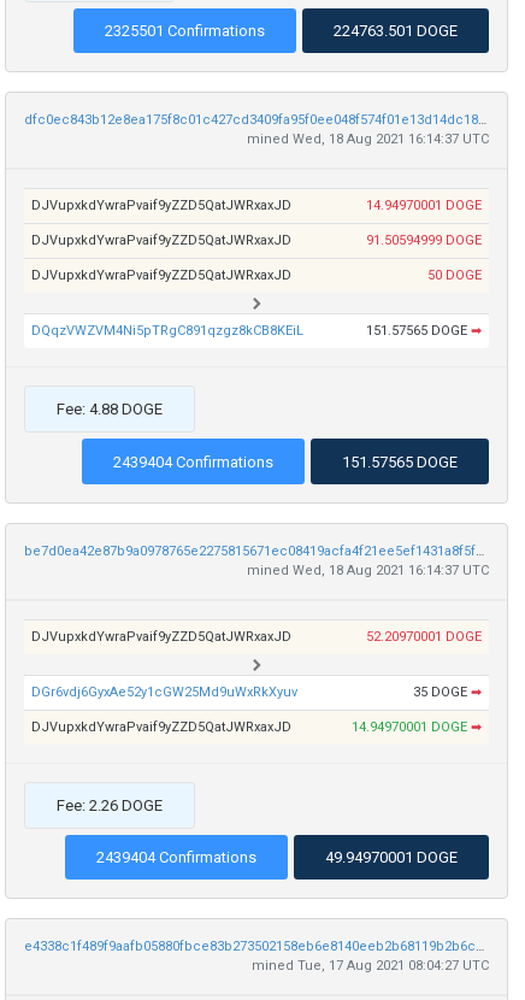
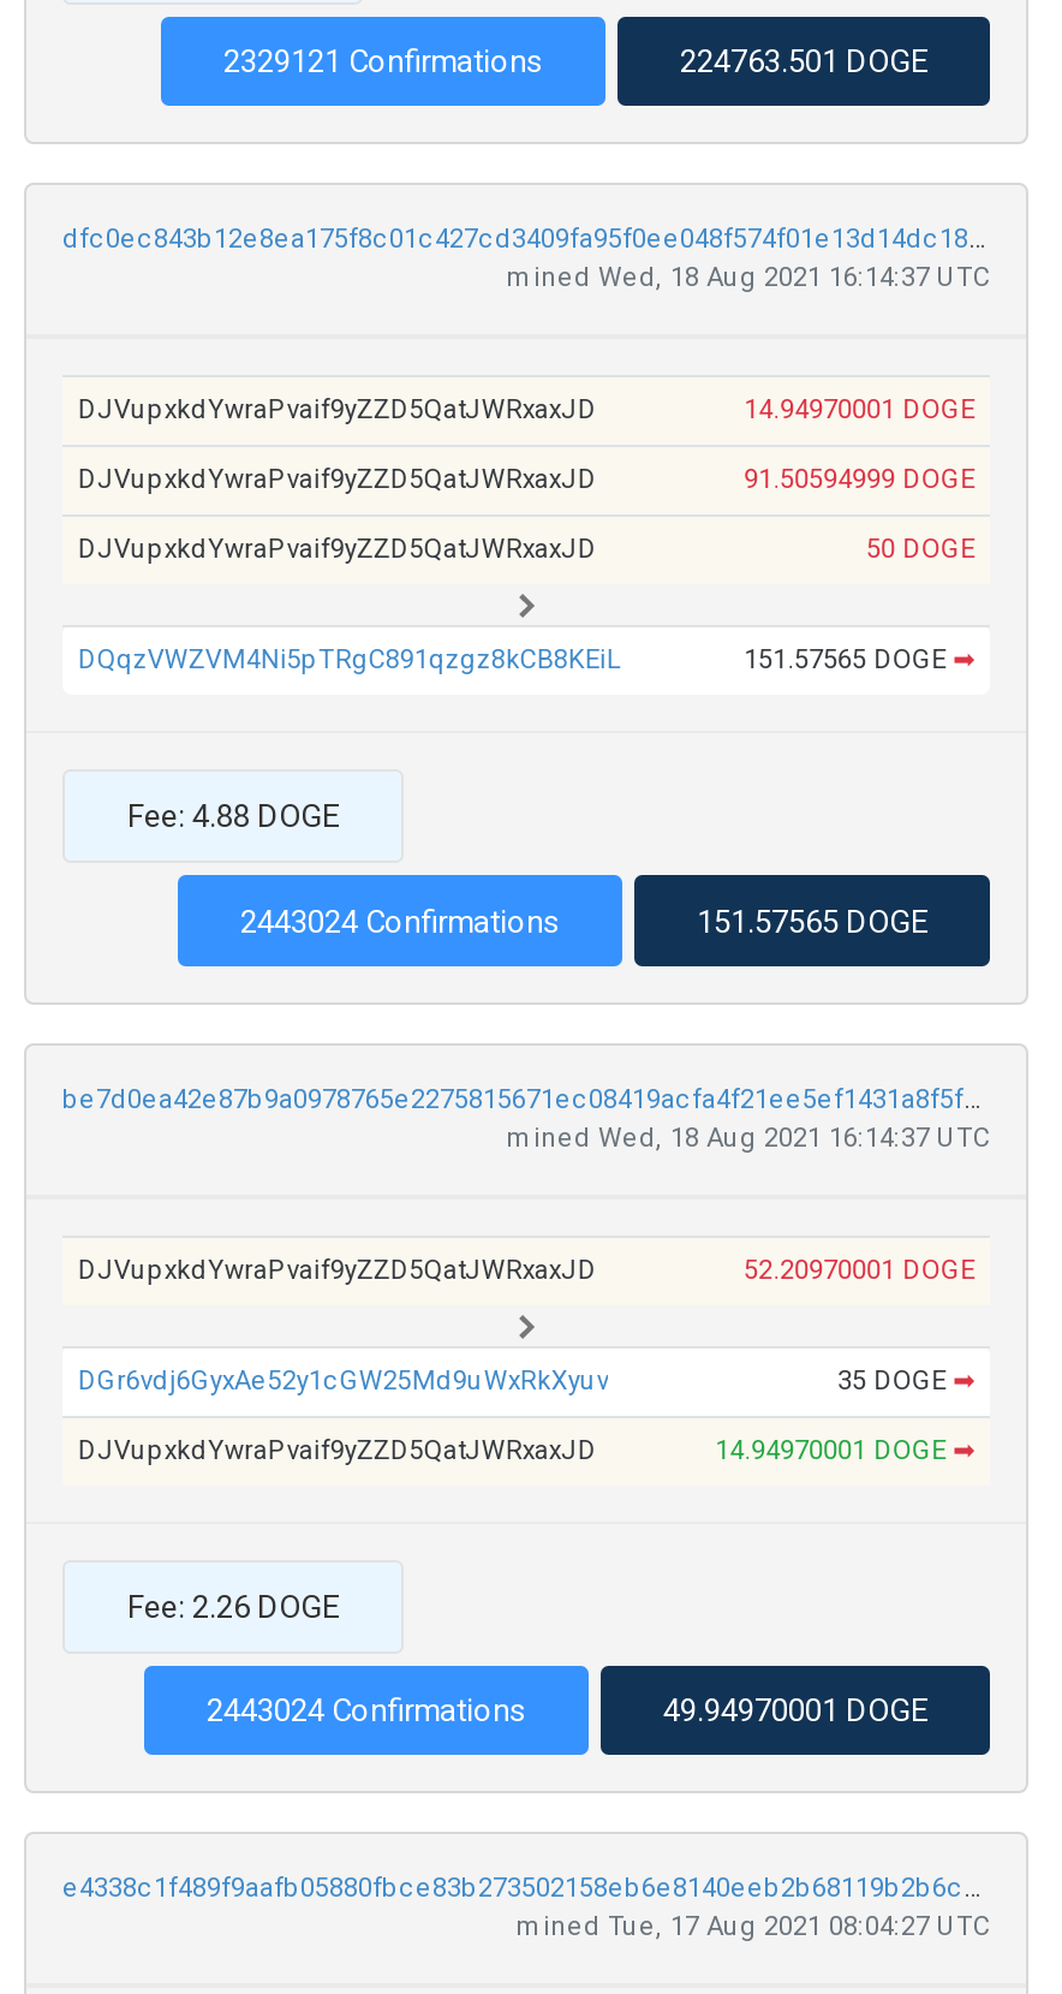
- 2325501 Confirmations
+ 2329121 Confirmations

- 2439404 Confirmations
+ 2443024 Confirmations

- 2439404 Confirmations
+ 2443024 Confirmations
